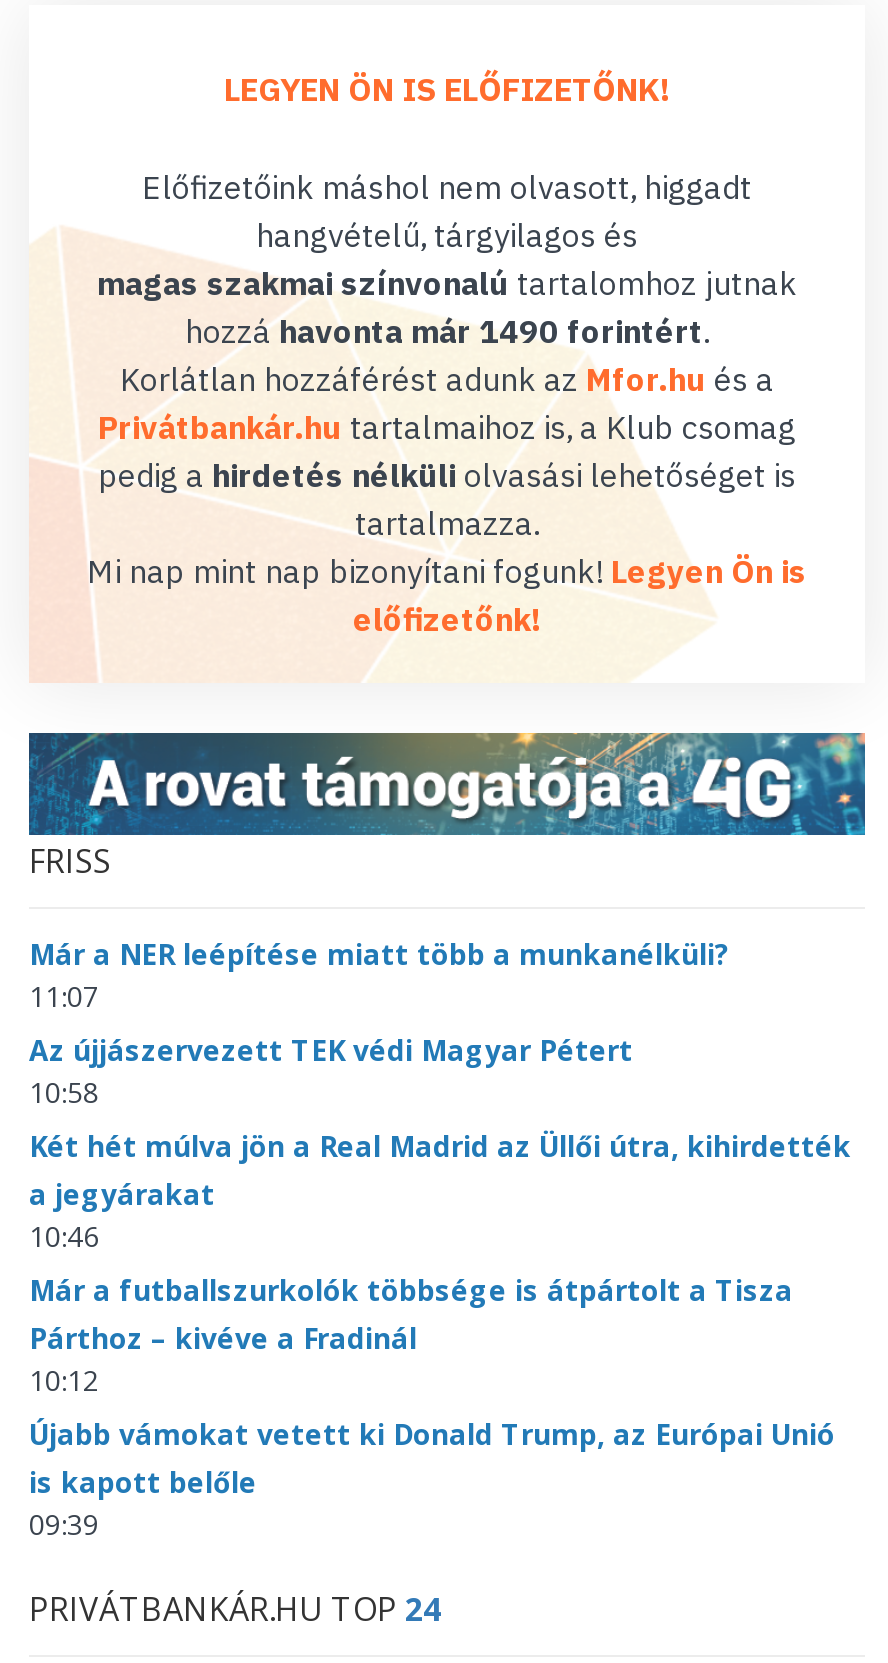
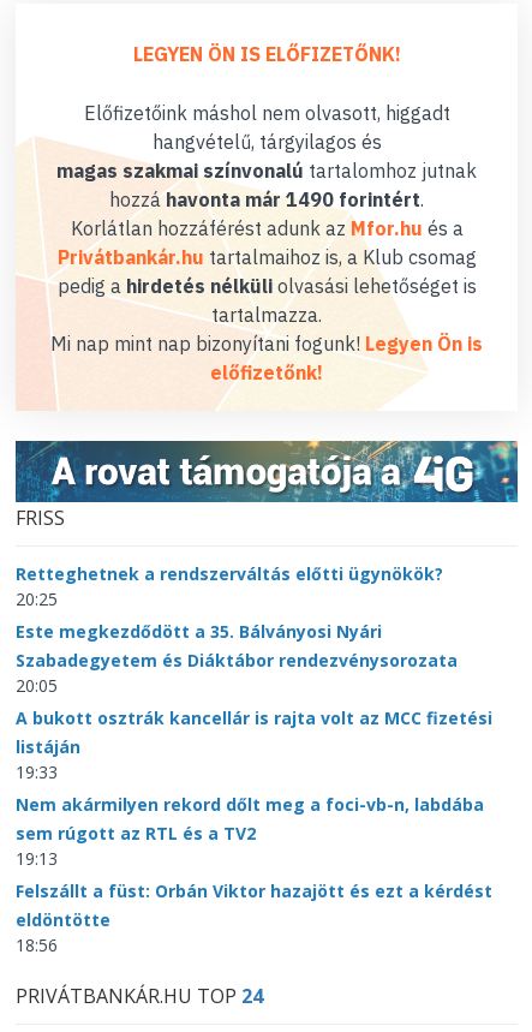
- Már a NER leépítése miatt több a munkanélküli?
- 11:07
- Az újjászervezett TEK védi Magyar Pétert
- 10:58
- Két hét múlva jön a Real Madrid az Üllői útra, kihirdették
- a jegyárakat
- 10:46
- Már a futballszurkolók többsége is átpártolt a Tisza
- Párthoz – kivéve a Fradinál
- 10:12
- Újabb vámokat vetett ki Donald Trump, az Európai Unió
- is kapott belőle
- 09:39
+ Retteghetnek a rendszerváltás előtti ügynökök?
+ 20:25
+ Este megkezdődött a 35. Bálványosi Nyári
+ Szabadegyetem és Diáktábor rendezvénysorozata
+ 20:05
+ A bukott osztrák kancellár is rajta volt az MCC fizetési
+ listáján
+ 19:33
+ Nem akármilyen rekord dőlt meg a foci-vb-n, labdába
+ sem rúgott az RTL és a TV2
+ 19:13
+ Felszállt a füst: Orbán Viktor hazajött és ezt a kérdést
+ eldöntötte
+ 18:56
